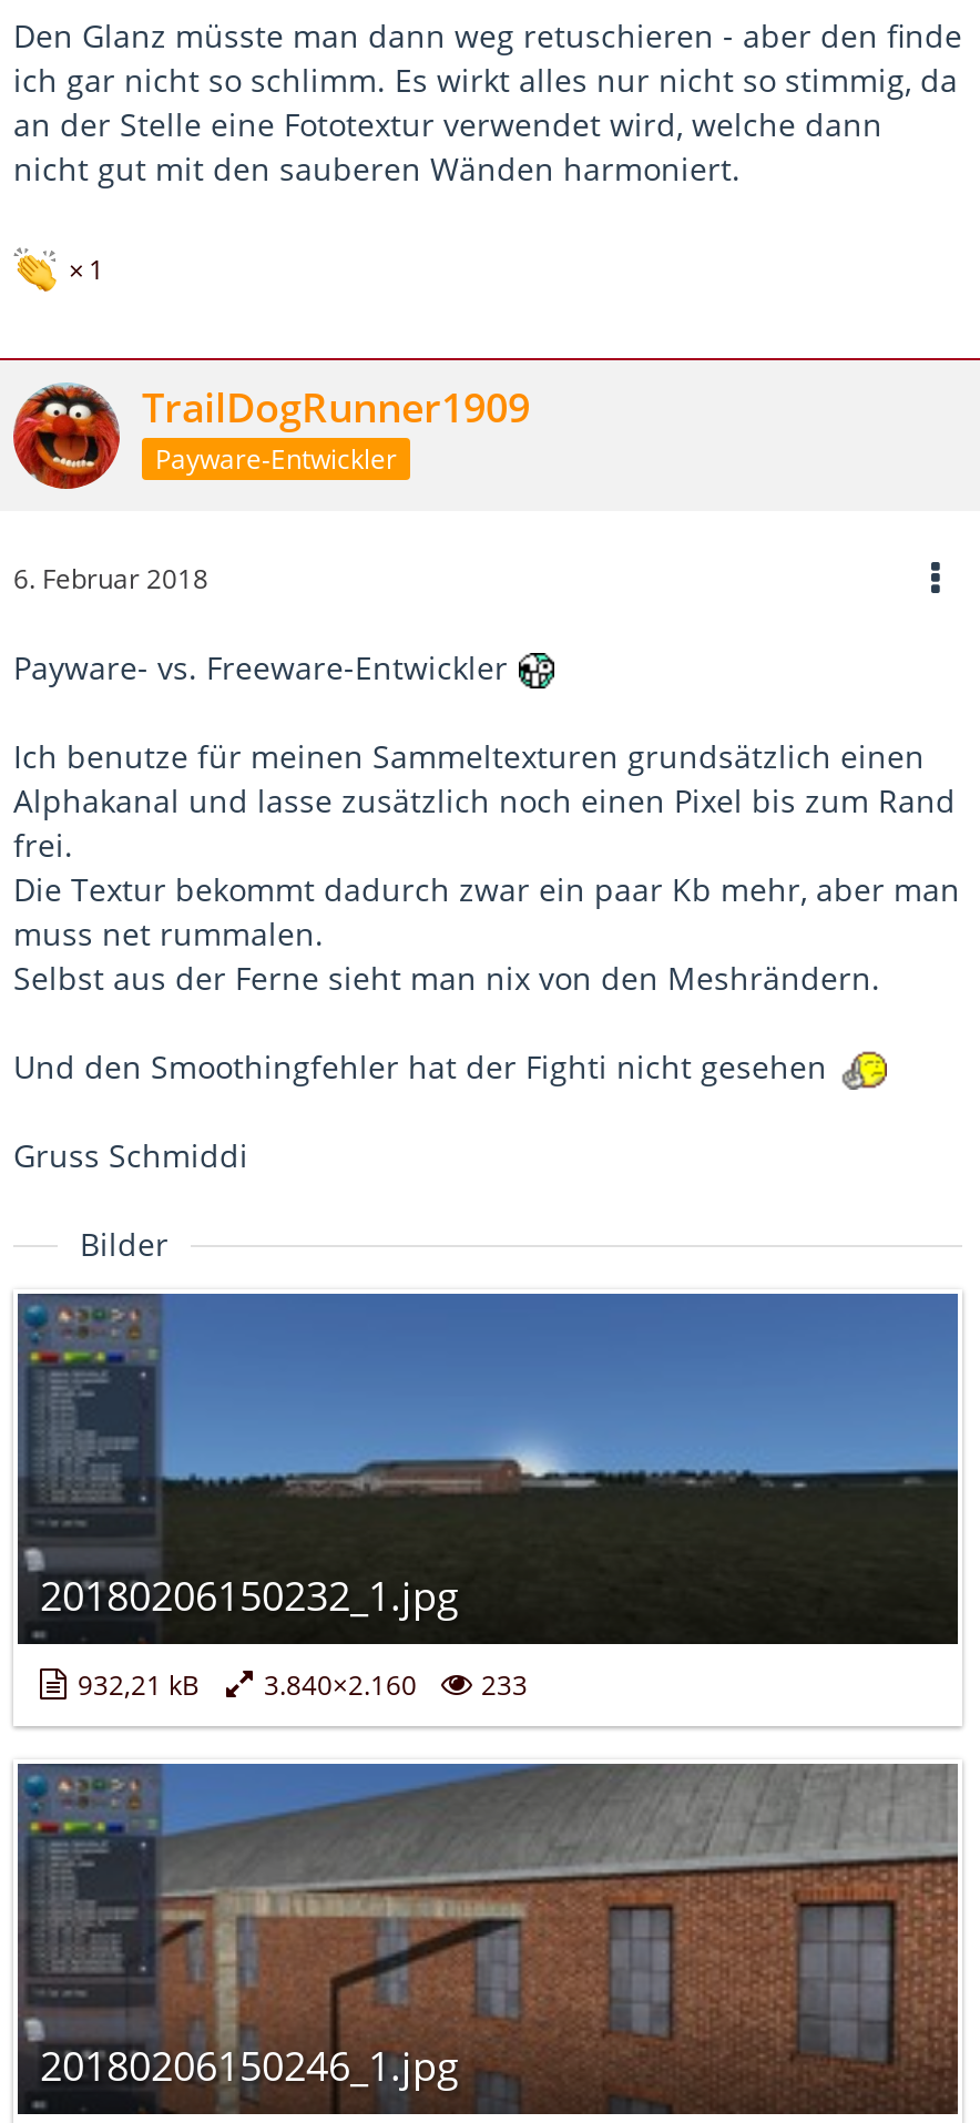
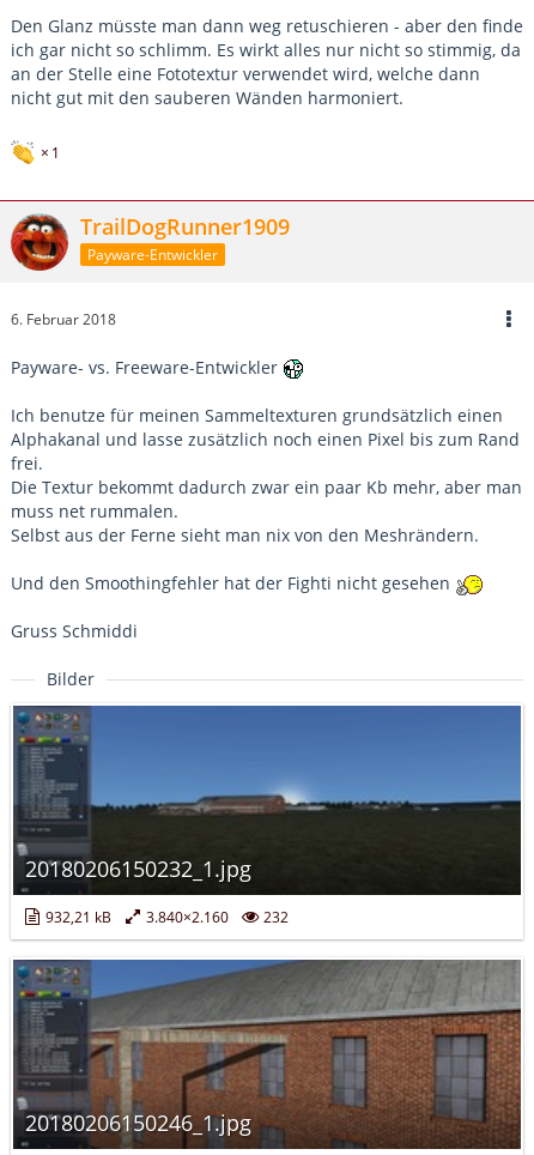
- 932,21 kB 3.840×2.160 233
+ 932,21 kB 3.840×2.160 232
